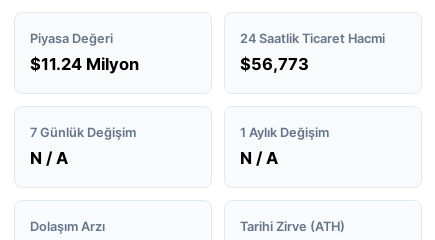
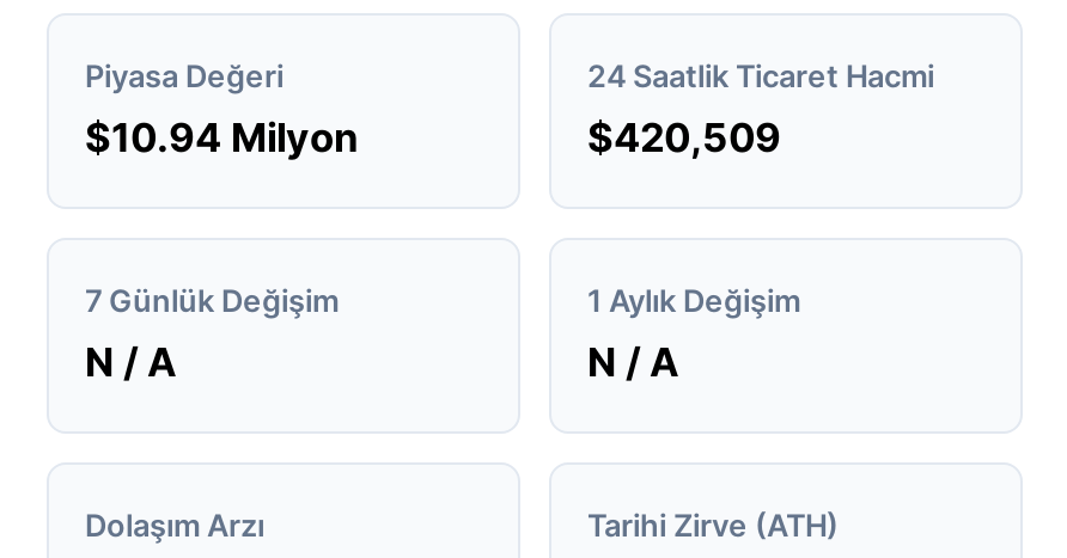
- $11.24 Milyon
+ $10.94 Milyon

- $56,773
+ $420,509
